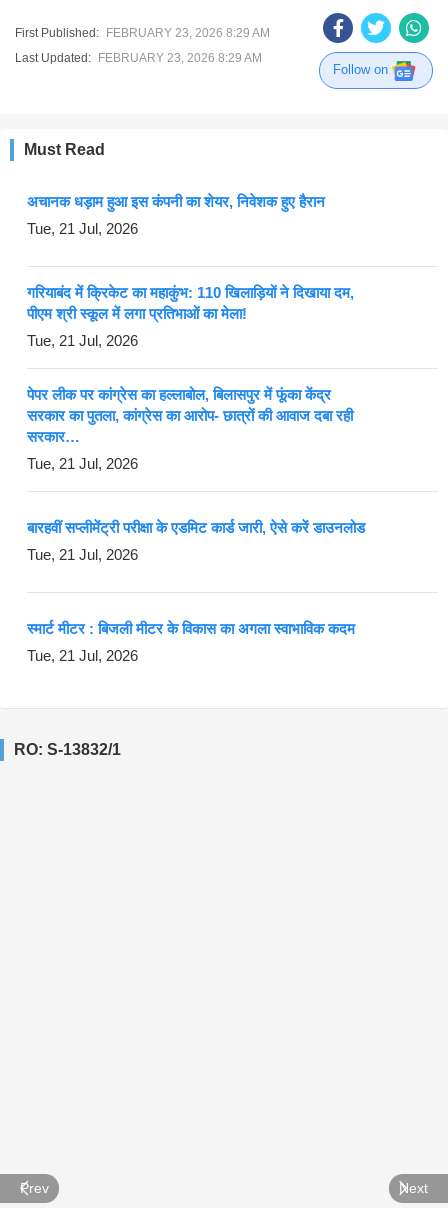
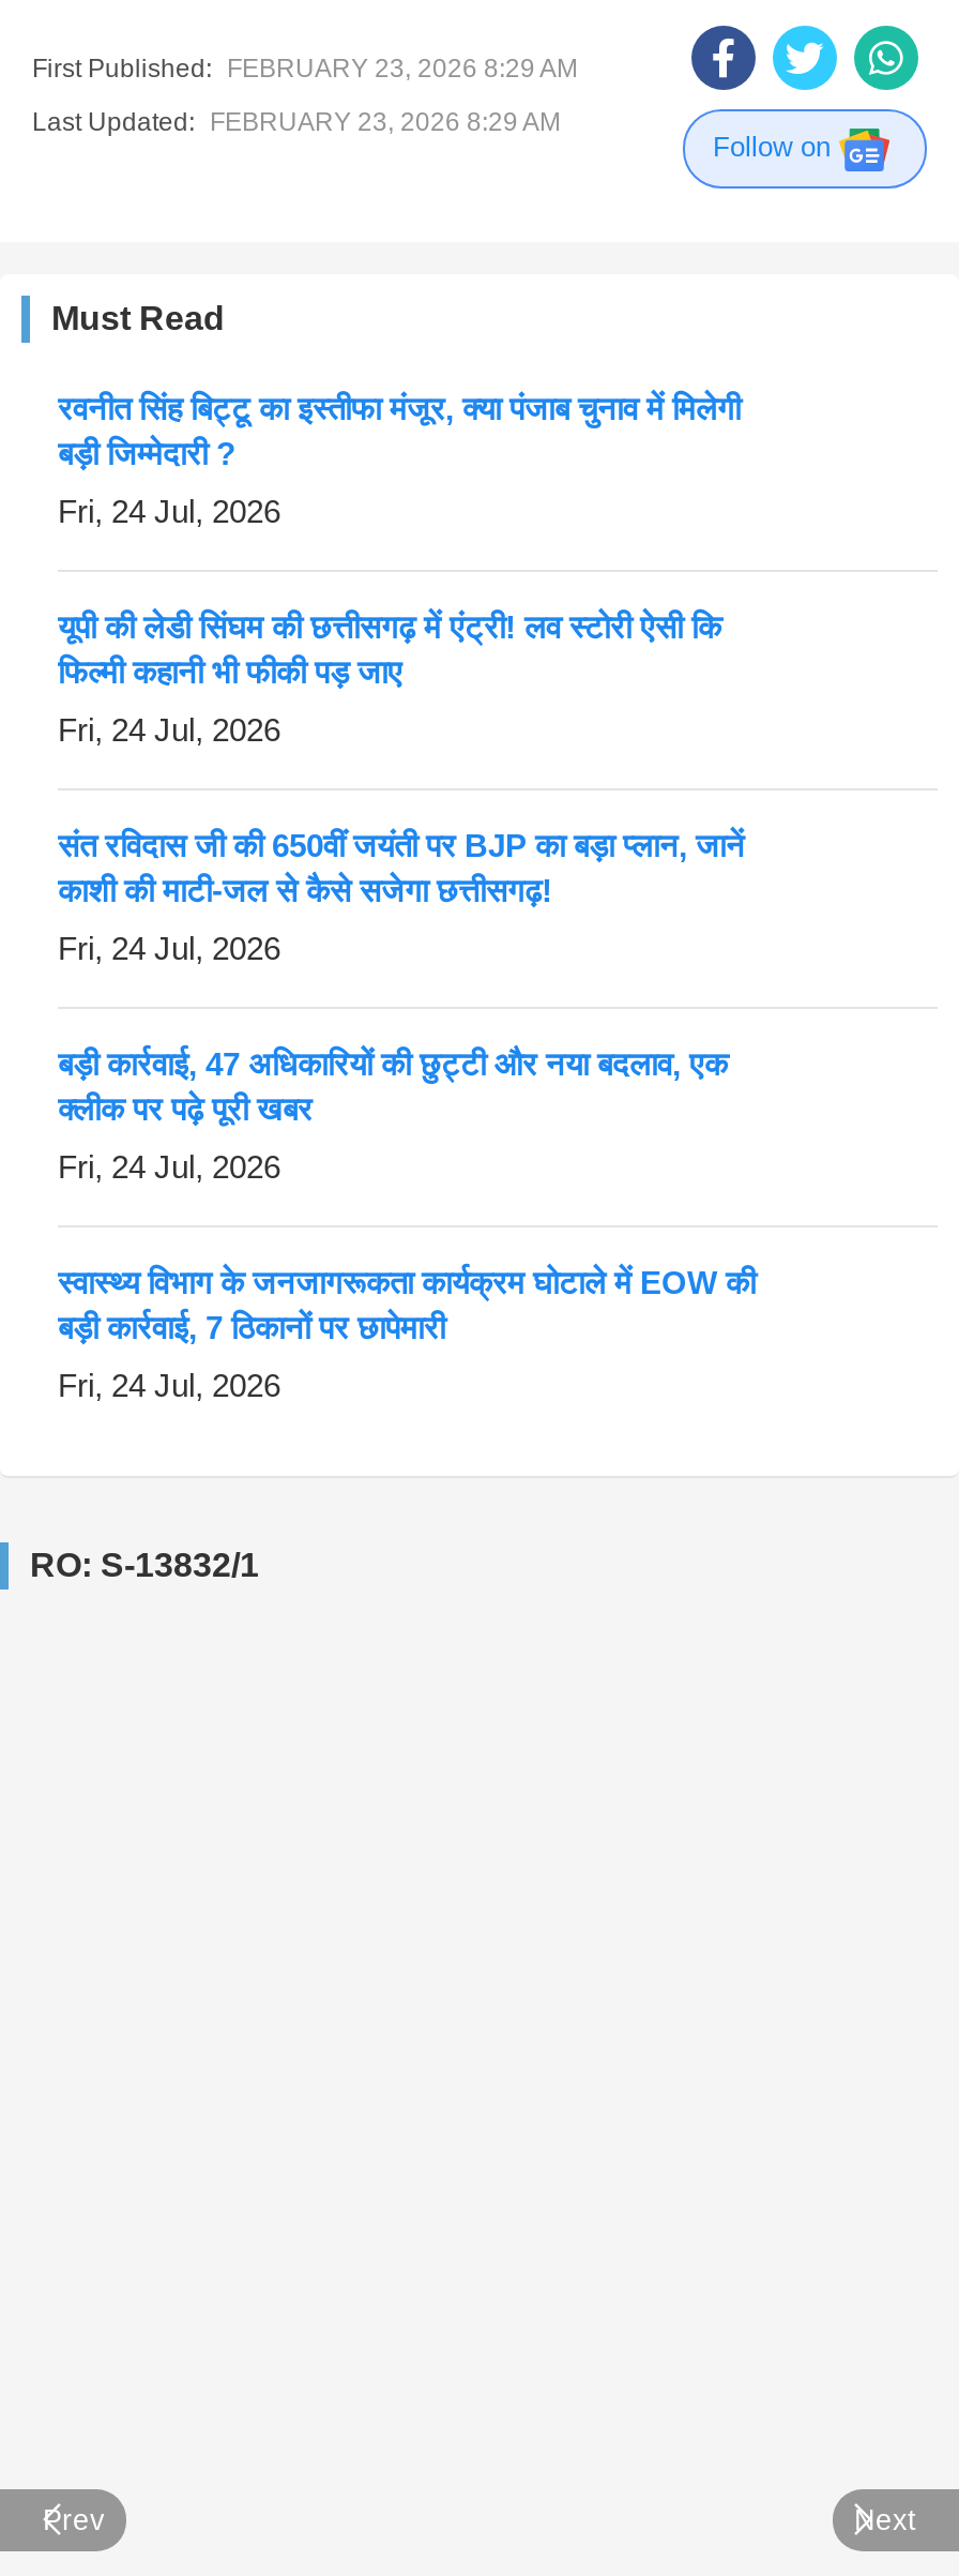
- अचानक धड़ाम हुआ इस कंपनी का शेयर, निवेशक हुए हैरान
+ रवनीत सिंह बिट्टू का इस्तीफा मंजूर, क्या पंजाब चुनाव में मिलेगी
+ बड़ी जिम्मेदारी ?

- Tue, 21 Jul, 2026
+ Fri, 24 Jul, 2026

- गरियाबंद में क्रिकेट का महाकुंभ: 110 खिलाड़ियों ने दिखाया दम,
- पीएम श्री स्कूल में लगा प्रतिभाओं का मेला!
+ यूपी की लेडी सिंघम की छत्तीसगढ़ में एंट्री! लव स्टोरी ऐसी कि
+ फिल्मी कहानी भी फीकी पड़ जाए

- Tue, 21 Jul, 2026
+ Fri, 24 Jul, 2026

- पेपर लीक पर कांग्रेस का हल्लाबोल, बिलासपुर में फूंका केंद्र
- सरकार का पुतला, कांग्रेस का आरोप- छात्रों की आवाज दबा रही
- सरकार…
+ संत रविदास जी की 650वीं जयंती पर BJP का बड़ा प्लान, जानें
+ काशी की माटी-जल से कैसे सजेगा छत्तीसगढ़!

- Tue, 21 Jul, 2026
+ Fri, 24 Jul, 2026

- बारहवीं सप्लीमेंट्री परीक्षा के एडमिट कार्ड जारी, ऐसे करें डाउनलोड
+ बड़ी कार्रवाई, 47 अधिकारियों की छुट्टी और नया बदलाव, एक
+ क्लीक पर पढ़े पूरी खबर

- Tue, 21 Jul, 2026
+ Fri, 24 Jul, 2026

- स्मार्ट मीटर : बिजली मीटर के विकास का अगला स्वाभाविक कदम
+ स्वास्थ्य विभाग के जनजागरूकता कार्यक्रम घोटाले में EOW की
+ बड़ी कार्रवाई, 7 ठिकानों पर छापेमारी

- Tue, 21 Jul, 2026
+ Fri, 24 Jul, 2026
